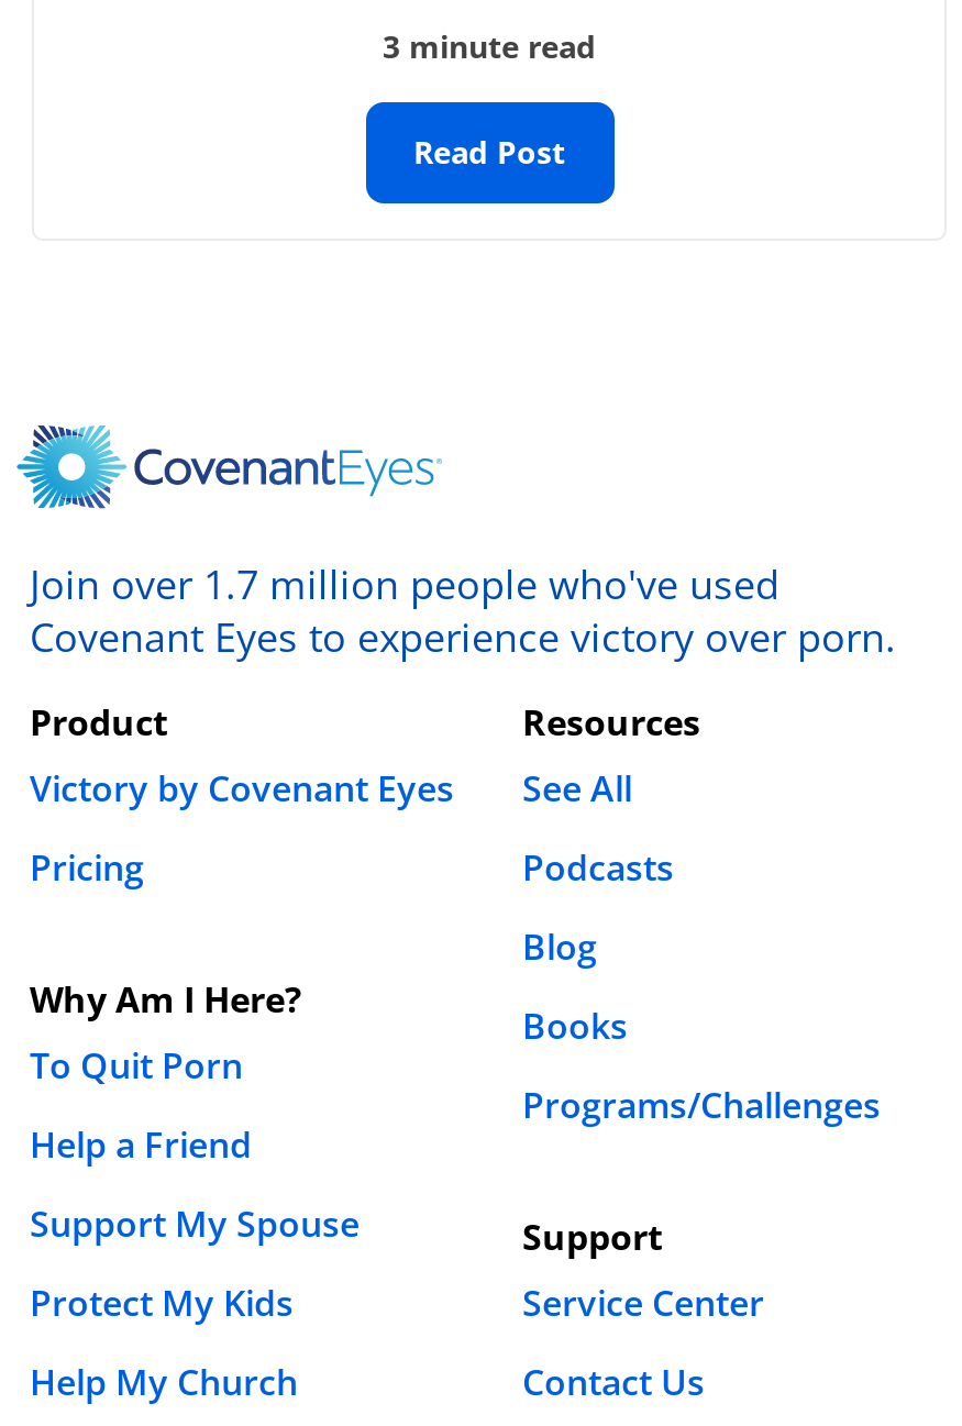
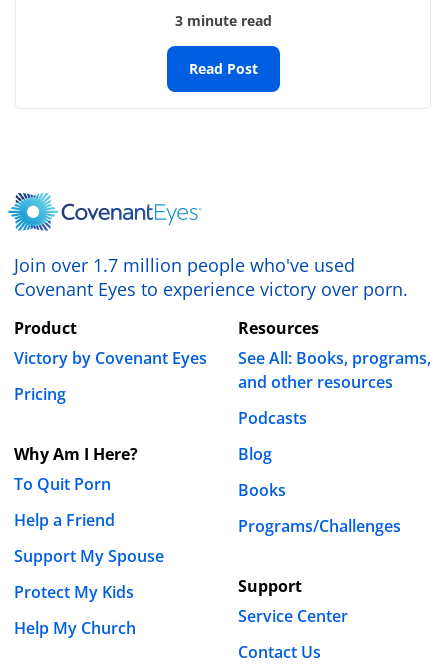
- See All
+ See All: Books, programs,
+ and other resources
